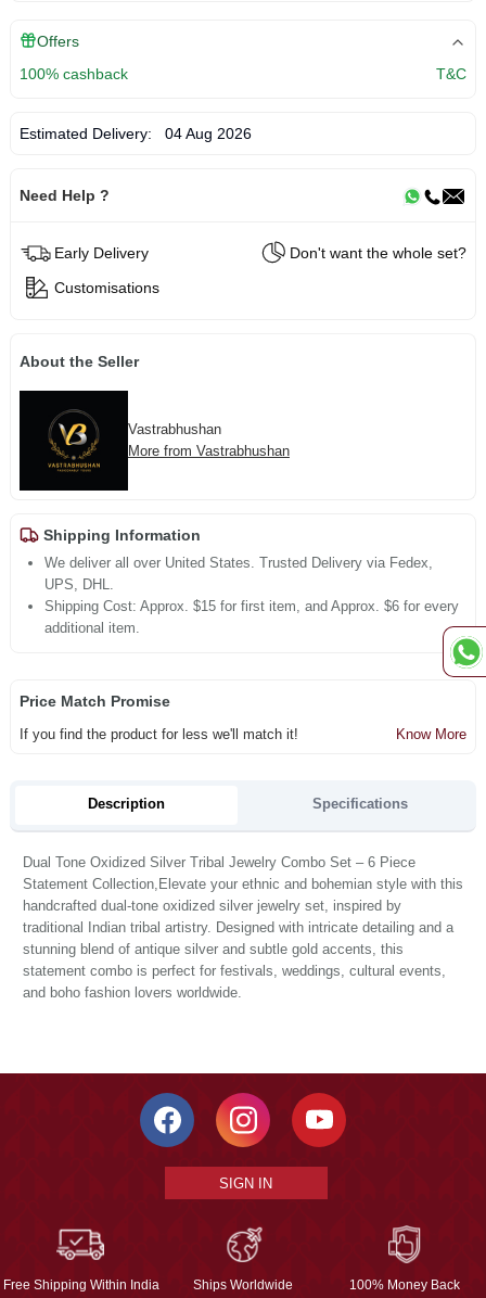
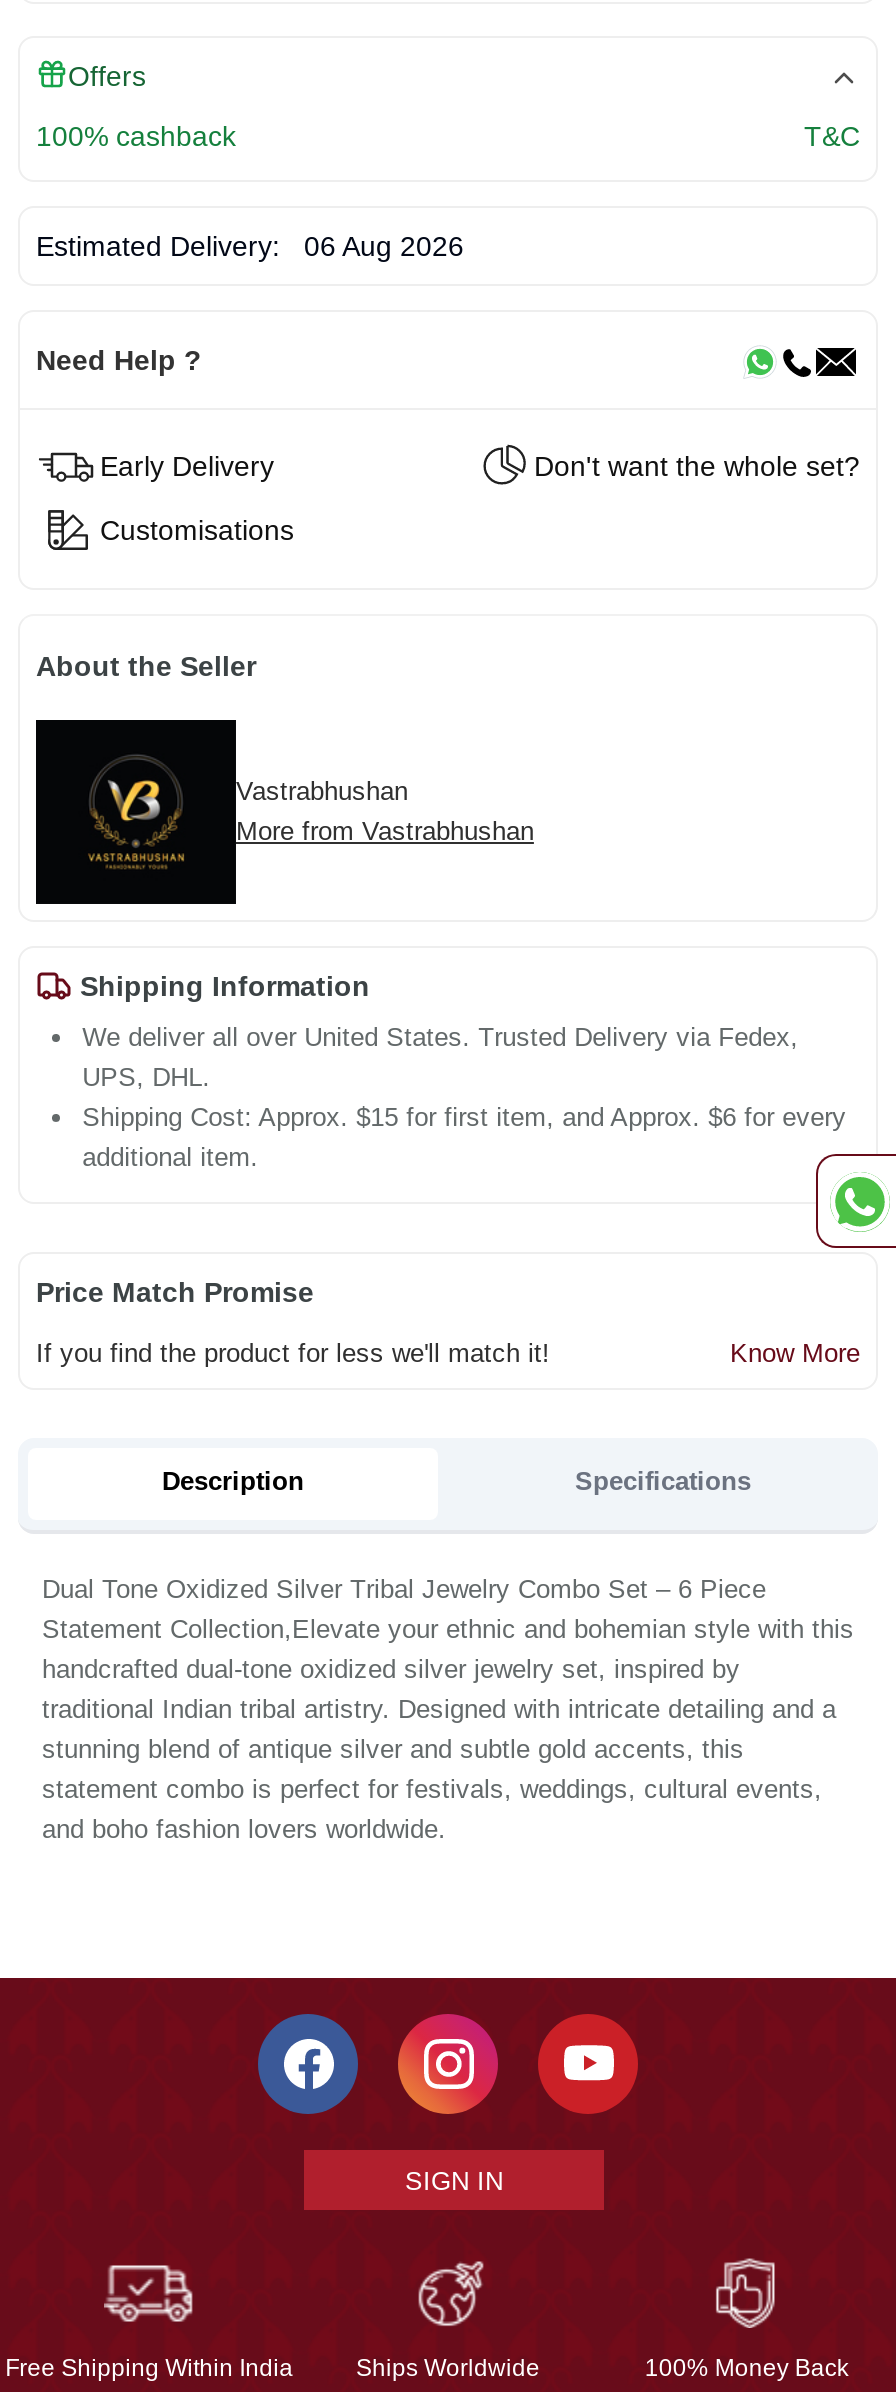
- Estimated Delivery: 04 Aug 2026
+ Estimated Delivery: 06 Aug 2026
